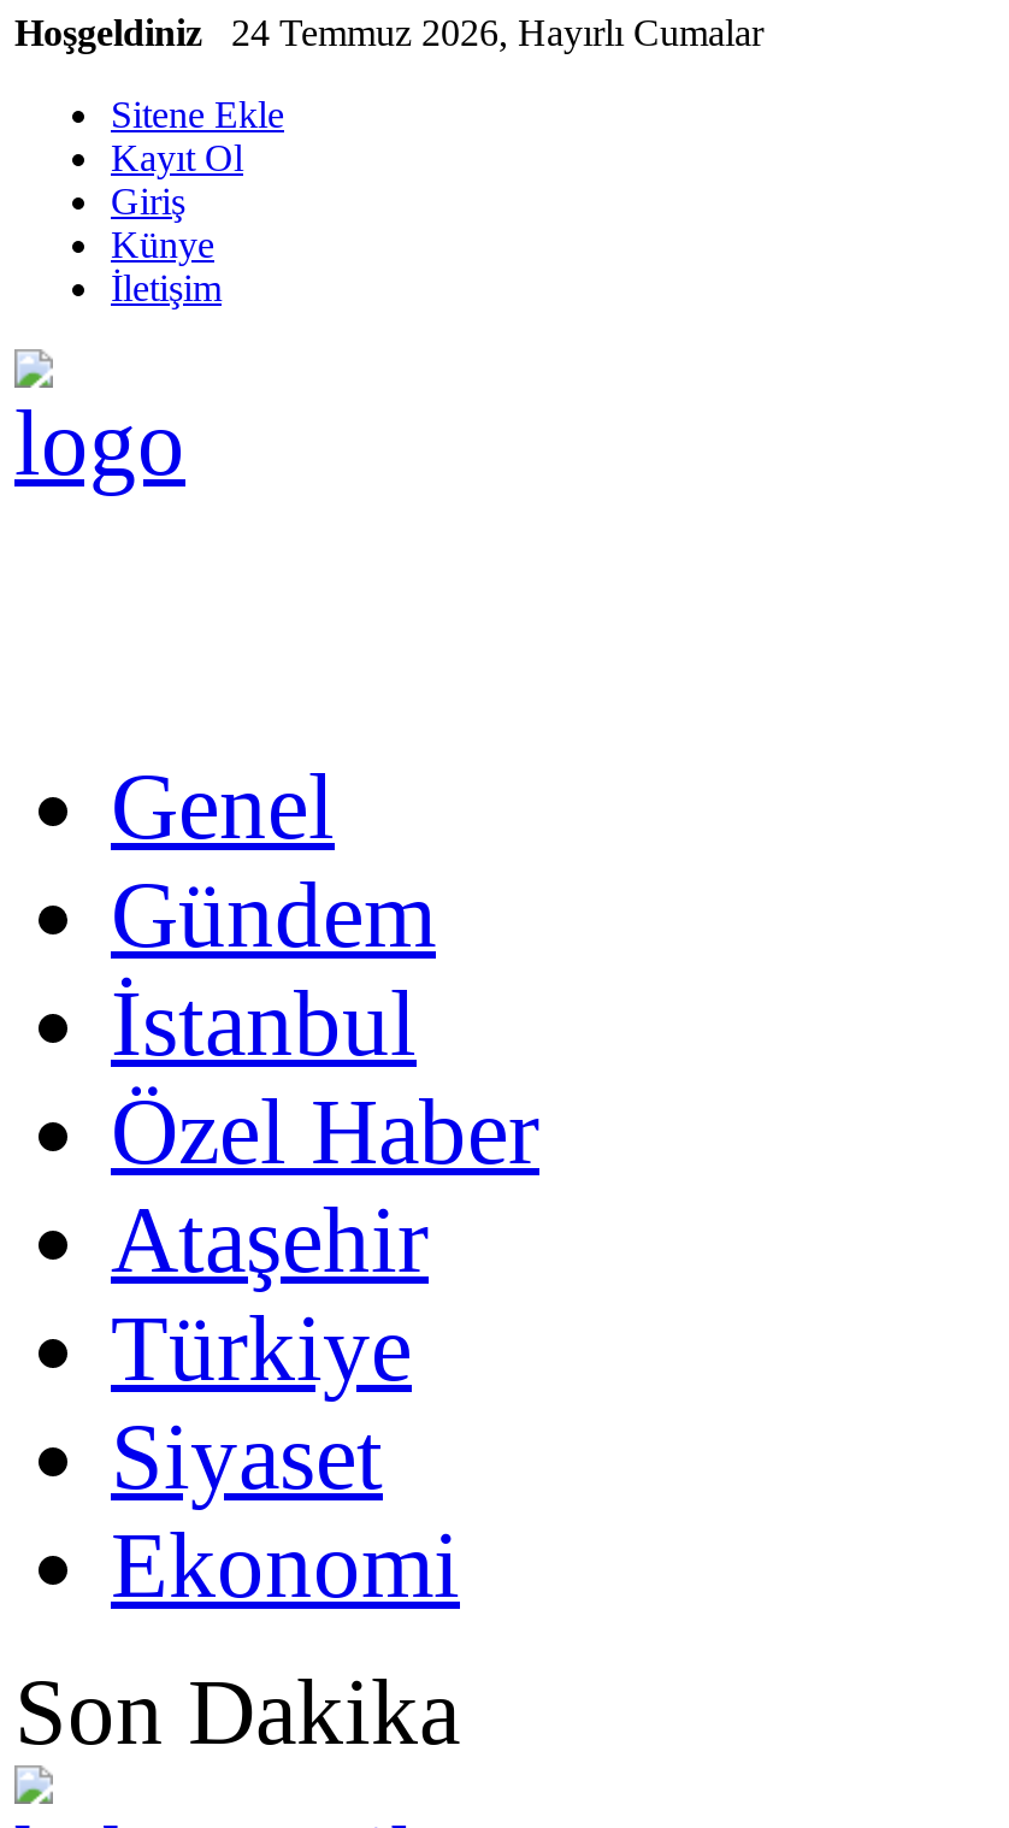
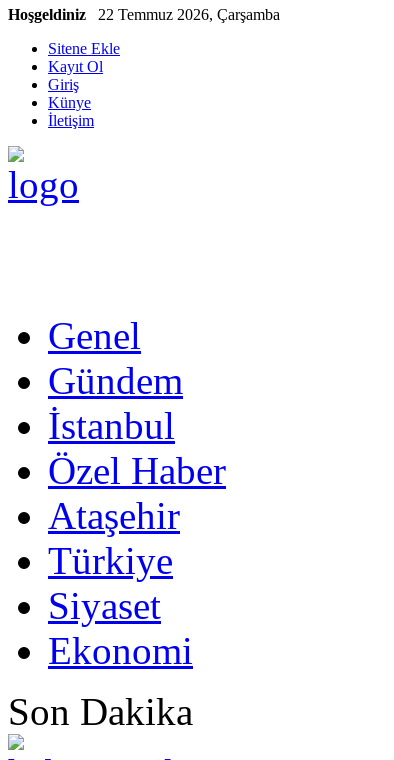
- 24 Temmuz 2026, Hayırlı Cumalar
+ 22 Temmuz 2026, Çarşamba
